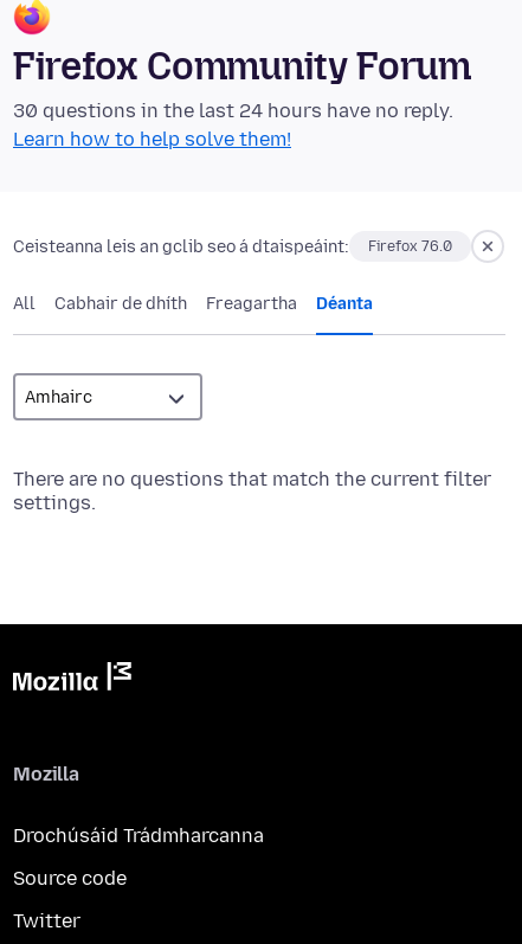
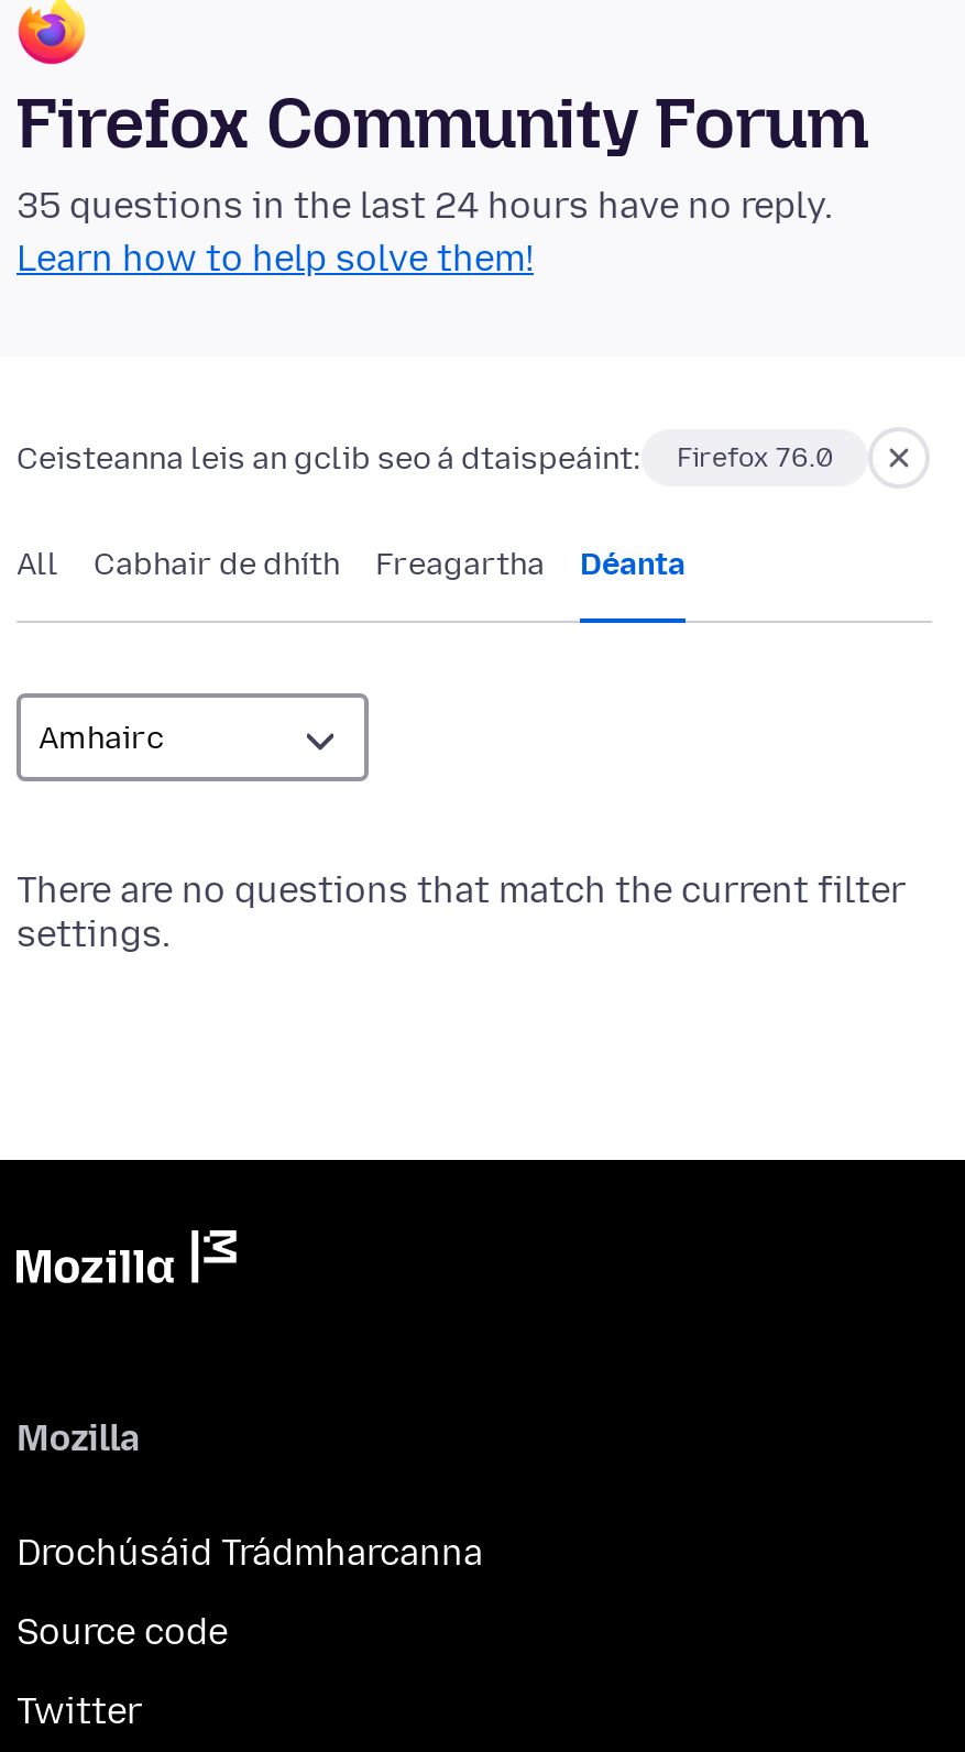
- 30 questions in the last 24 hours have no reply.
+ 35 questions in the last 24 hours have no reply.
